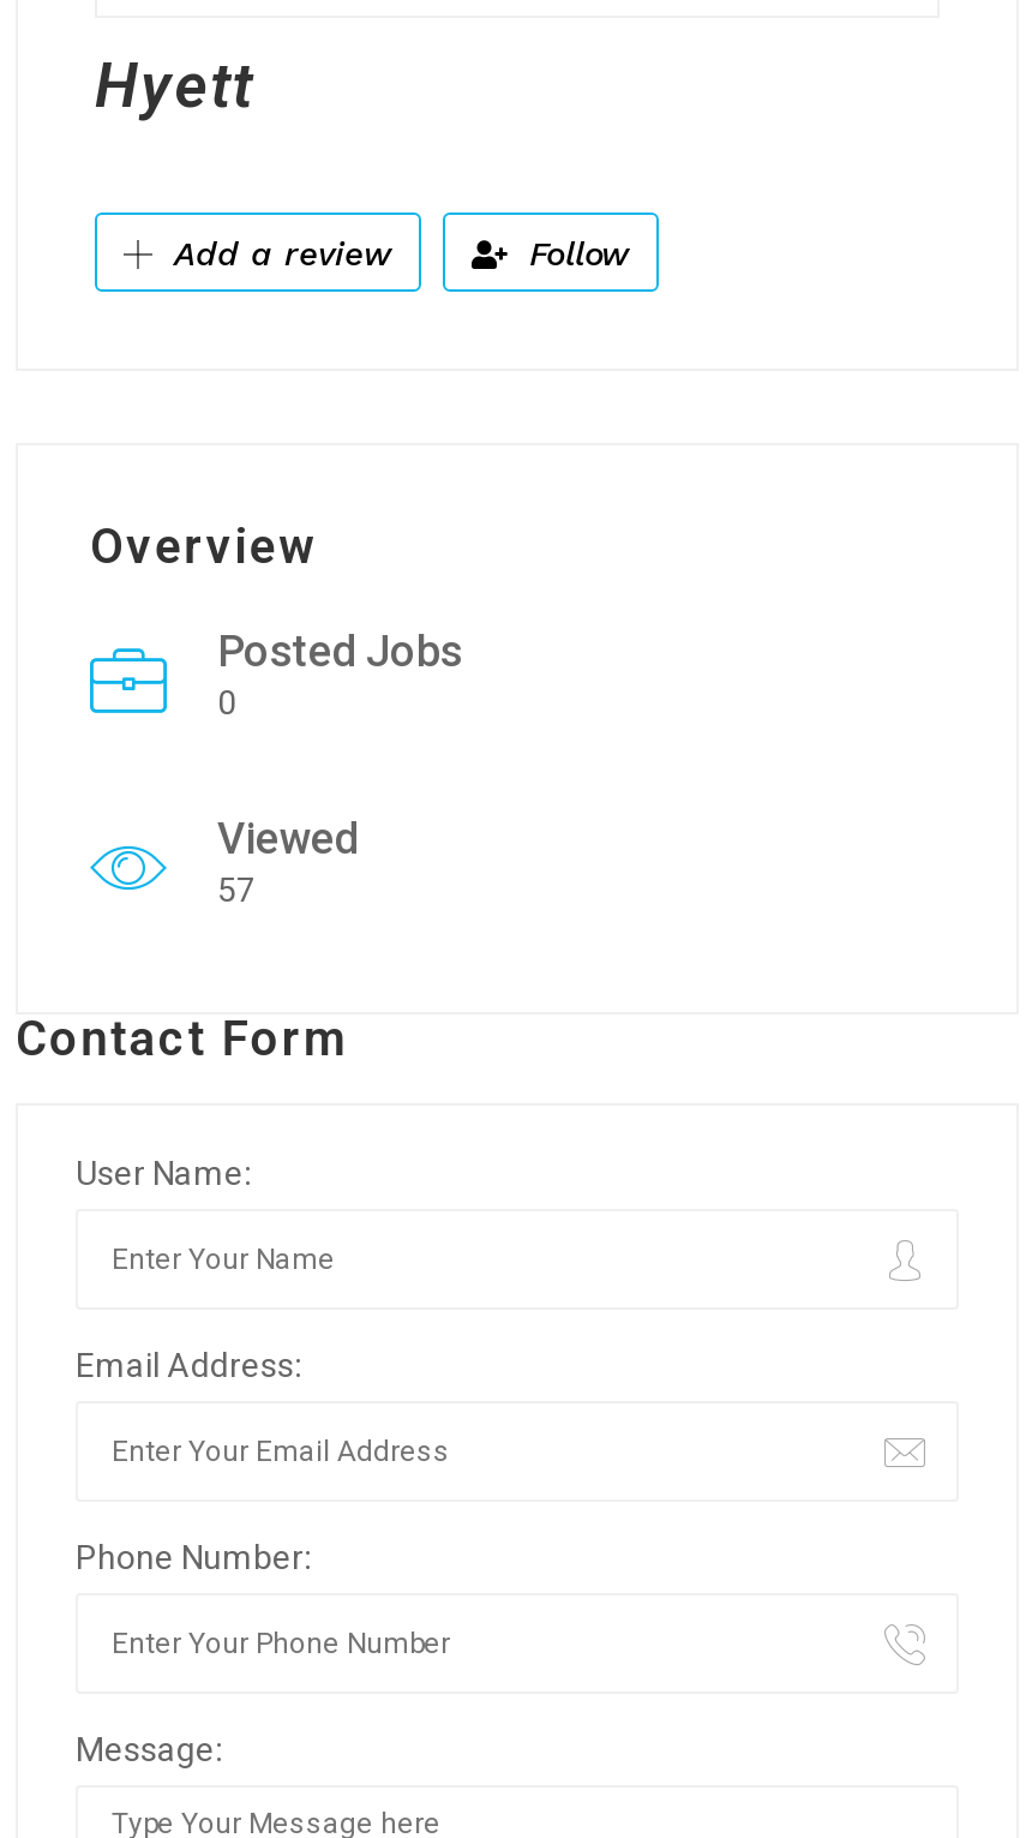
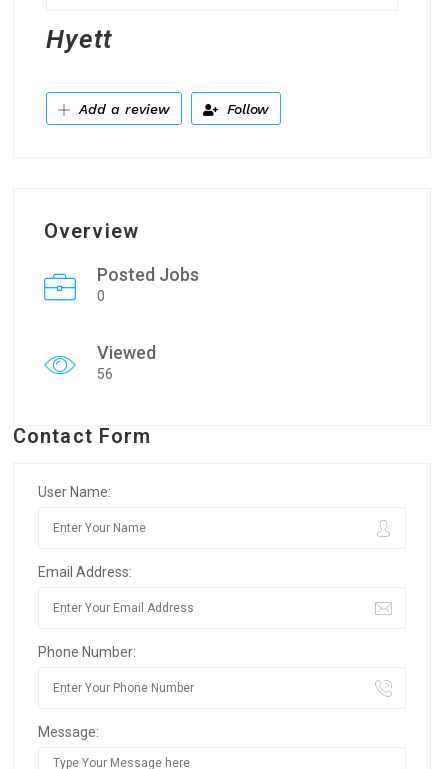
- 57
+ 56
